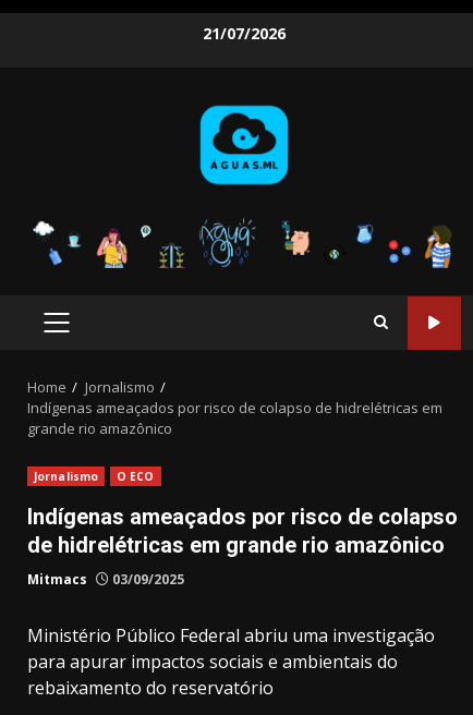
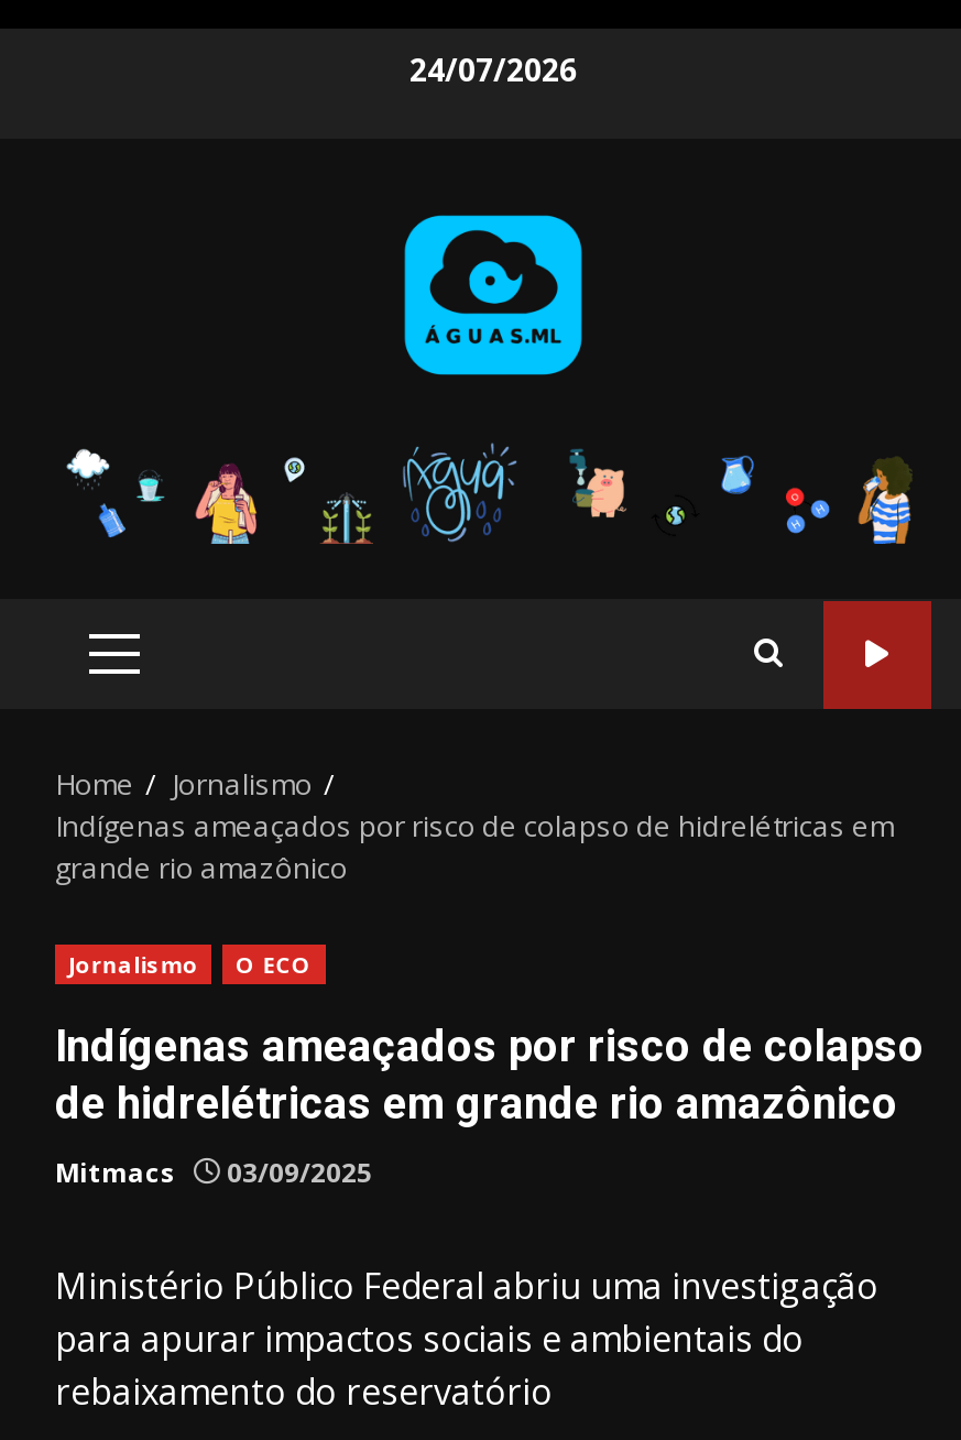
- 21/07/2026
+ 24/07/2026
